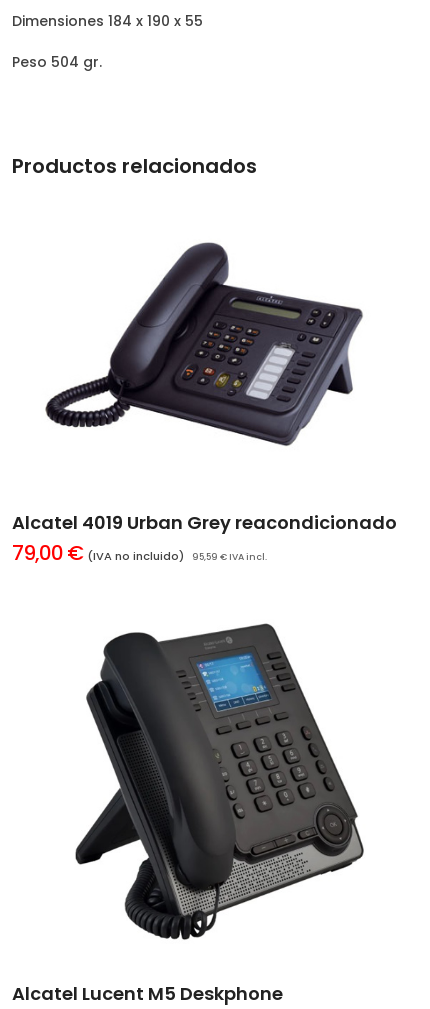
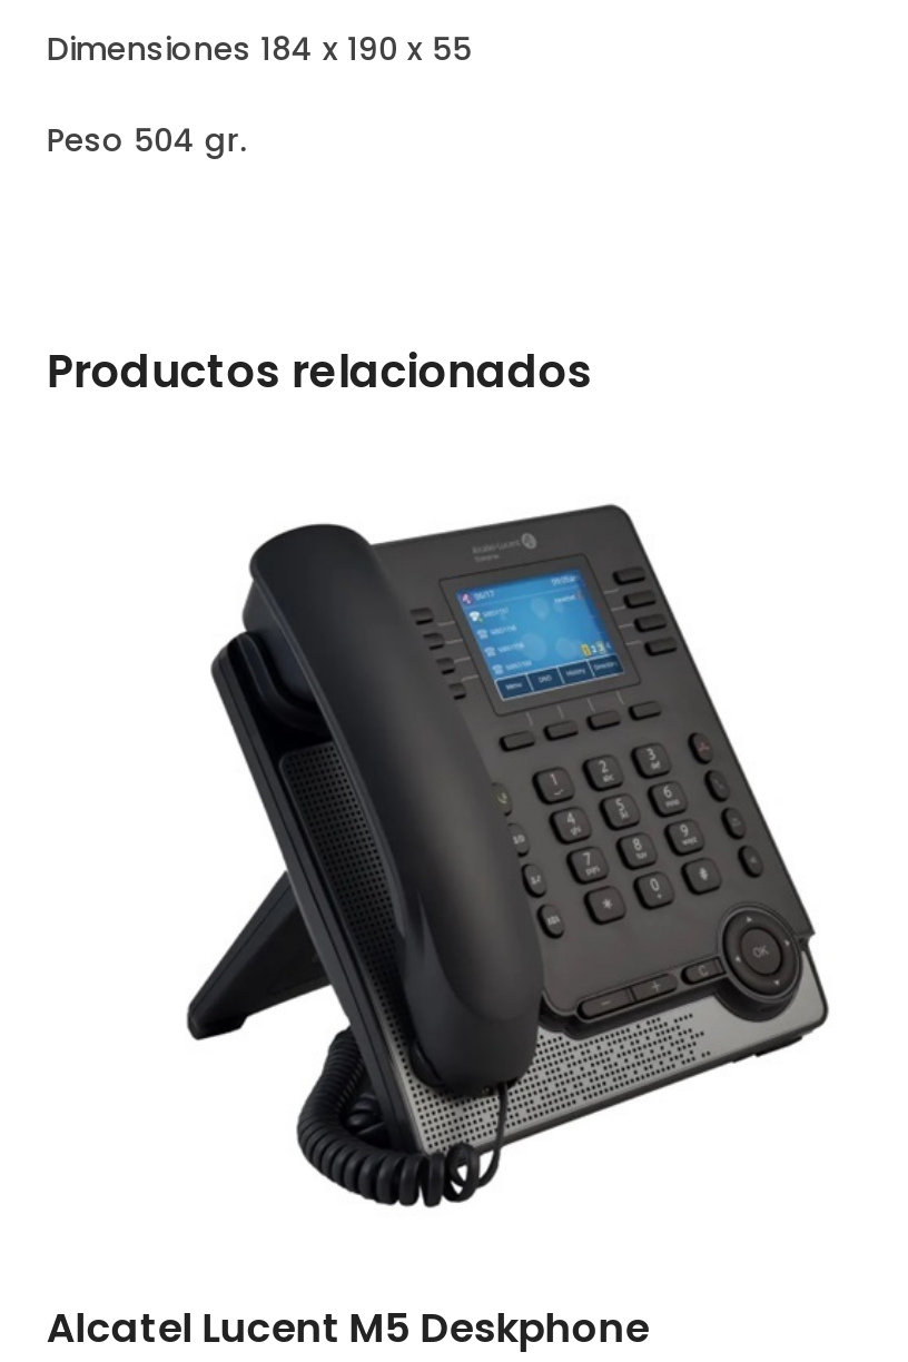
- [image]

- Alcatel 4019 Urban Grey reacondicionado
- 79,00 € (IVA no incluido) 95,59€IVA incl.
